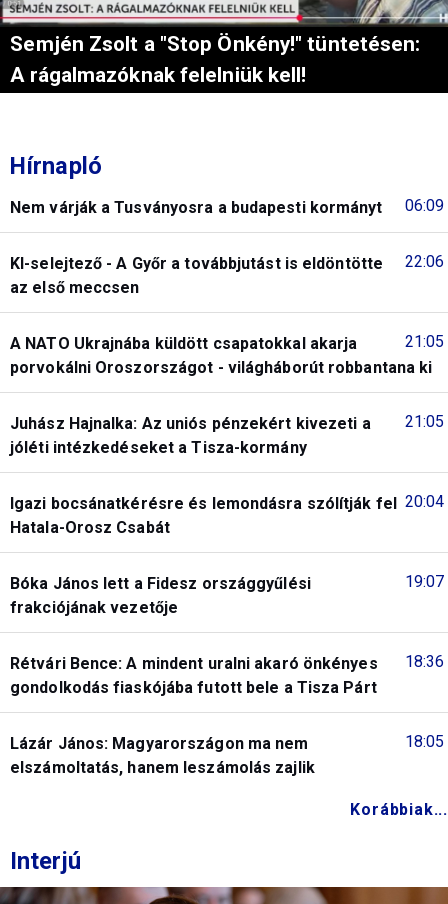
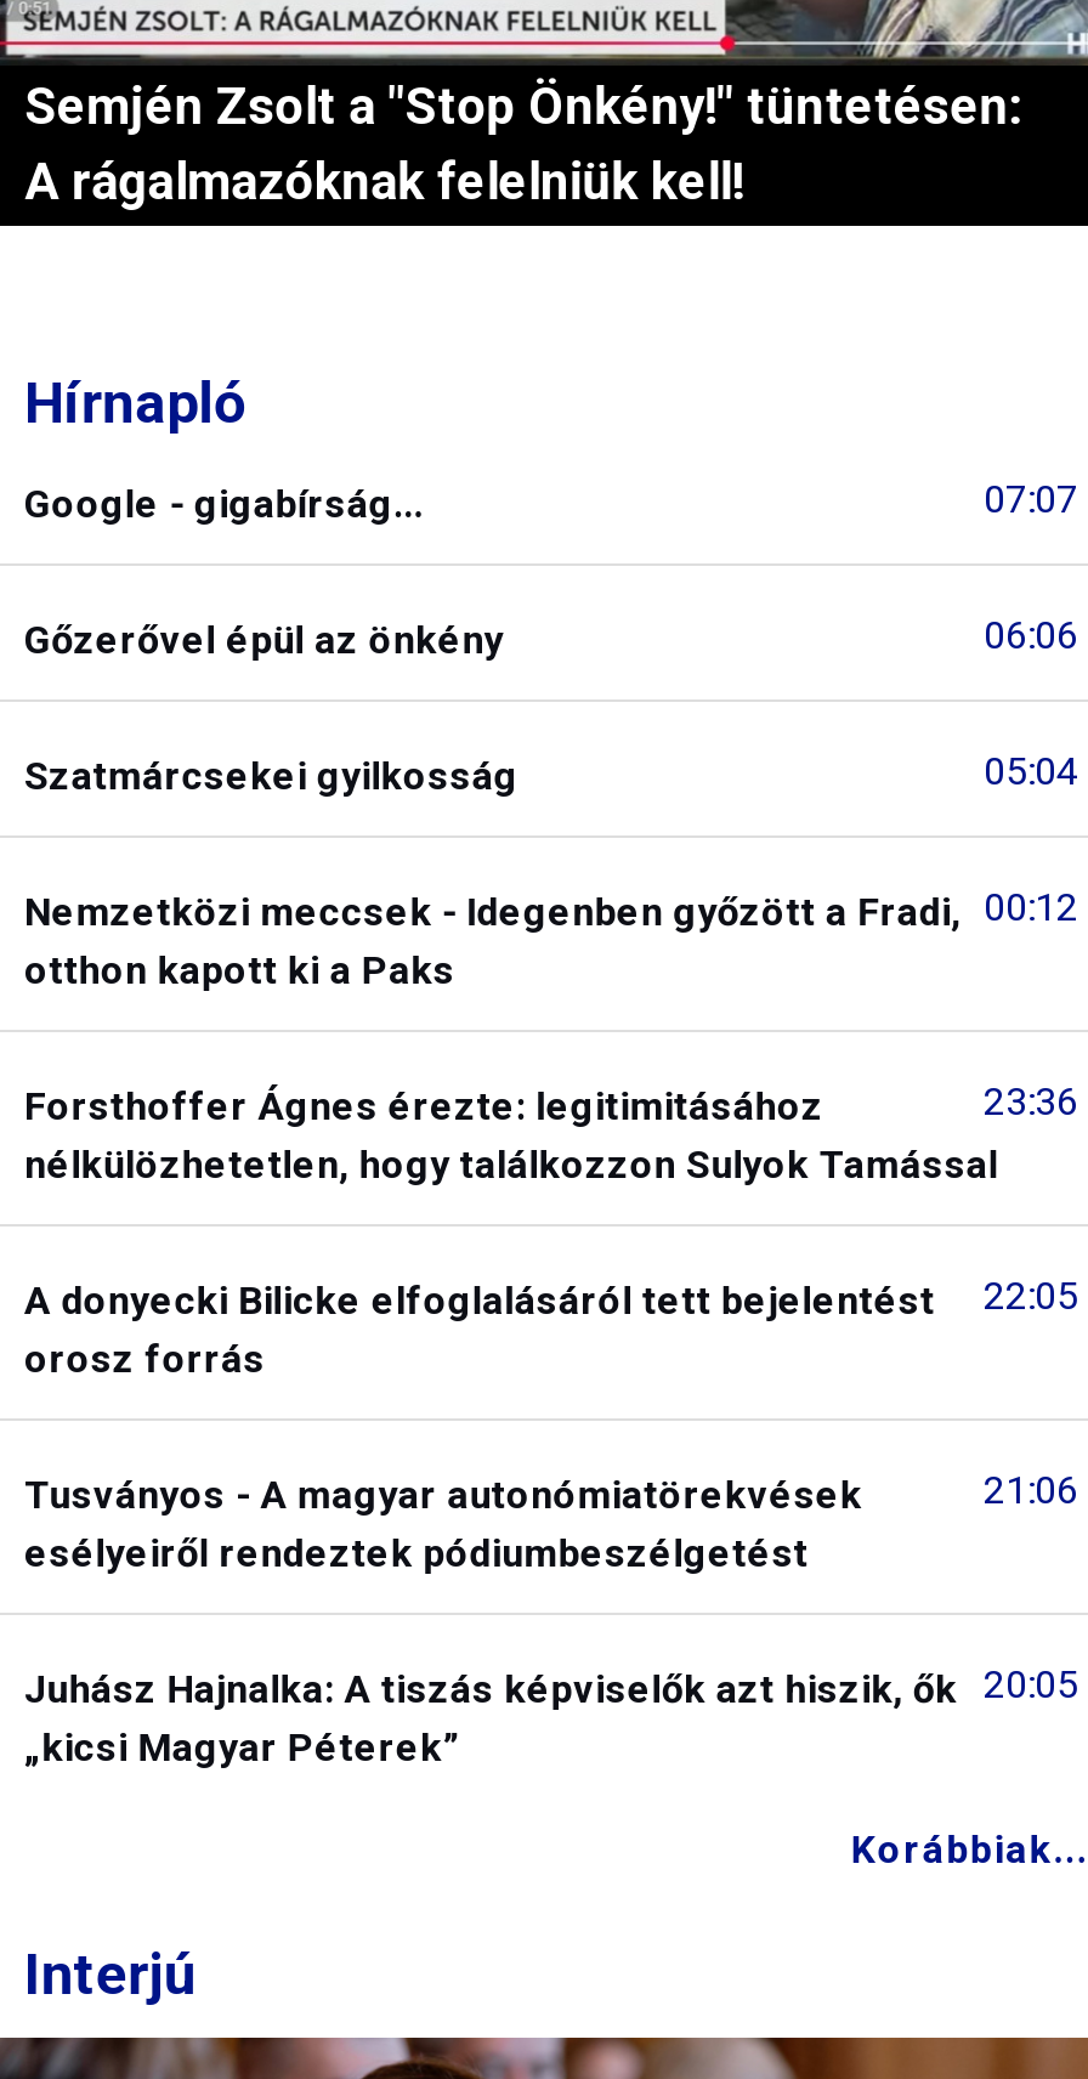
- 06:09
- Nem várják a Tusványosra a budapesti kormányt
+ 07:07
+ Google - gigabírság...

- 22:06
- Kl-selejtező - A Győr a továbbjutást is eldöntötte
- az első meccsen
+ 06:06
+ Gőzerővel épül az önkény

- 21:05
- A NATO Ukrajnába küldött csapatokkal akarja
- porvokálni Oroszországot - világháborút robbantana ki
+ 05:04
+ Szatmárcsekei gyilkosság

- 21:05
- Juhász Hajnalka: Az uniós pénzekért kivezeti a
- jóléti intézkedéseket a Tisza-kormány
+ 00:12
+ Nemzetközi meccsek - Idegenben győzött a Fradi,
+ otthon kapott ki a Paks

- 20:04
- Igazi bocsánatkérésre és lemondásra szólítják fel
- Hatala-Orosz Csabát
+ 23:36
+ Forsthoffer Ágnes érezte: legitimitásához
+ nélkülözhetetlen, hogy találkozzon Sulyok Tamással

- 19:07
- Bóka János lett a Fidesz országgyűlési
- frakciójának vezetője
+ 22:05
+ A donyecki Bilicke elfoglalásáról tett bejelentést
+ orosz forrás

- 18:36
- Rétvári Bence: A mindent uralni akaró önkényes
- gondolkodás fiaskójába futott bele a Tisza Párt
+ 21:06
+ Tusványos - A magyar autonómiatörekvések
+ esélyeiről rendeztek pódiumbeszélgetést

- 18:05
- Lázár János: Magyarországon ma nem
- elszámoltatás, hanem leszámolás zajlik
+ 20:05
+ Juhász Hajnalka: A tiszás képviselők azt hiszik, ők
+ „kicsi Magyar Péterek”
